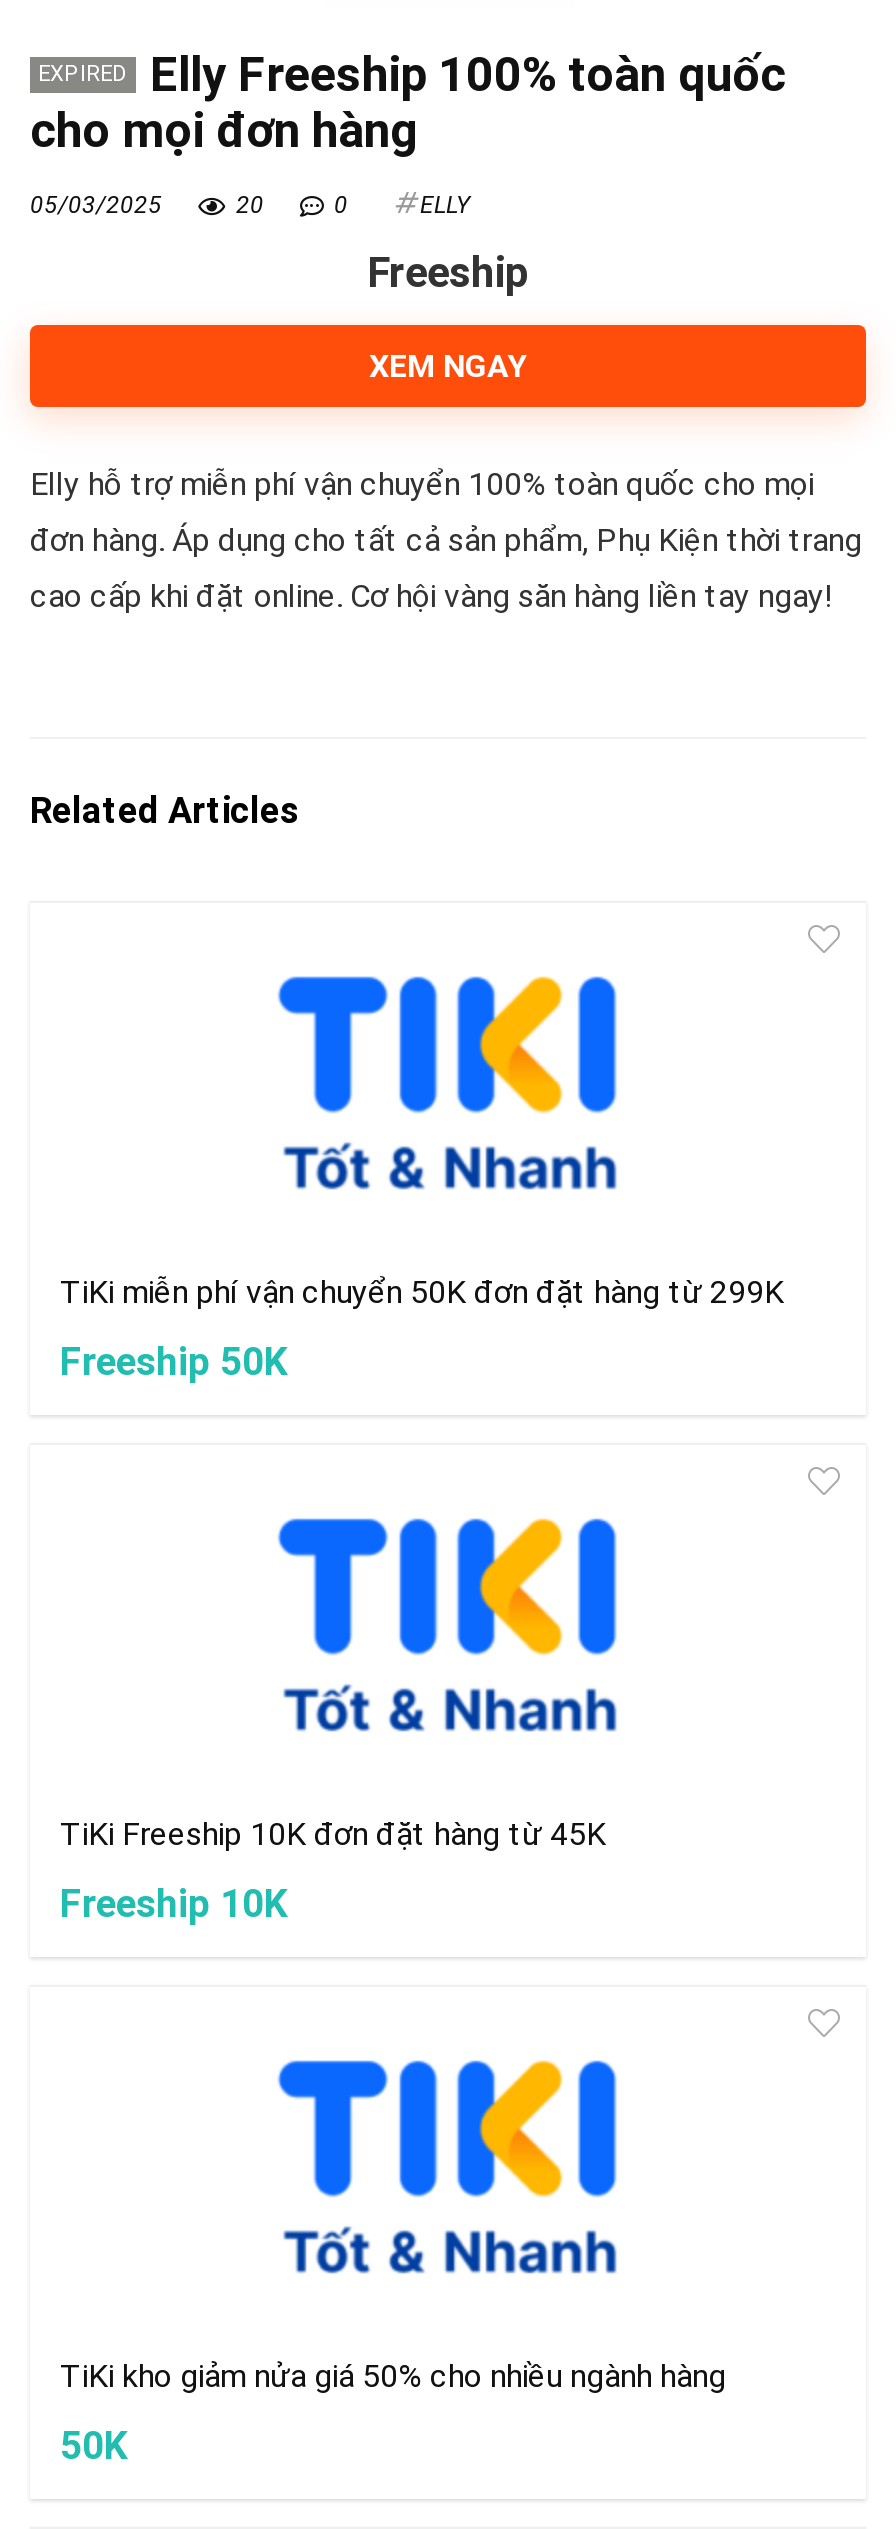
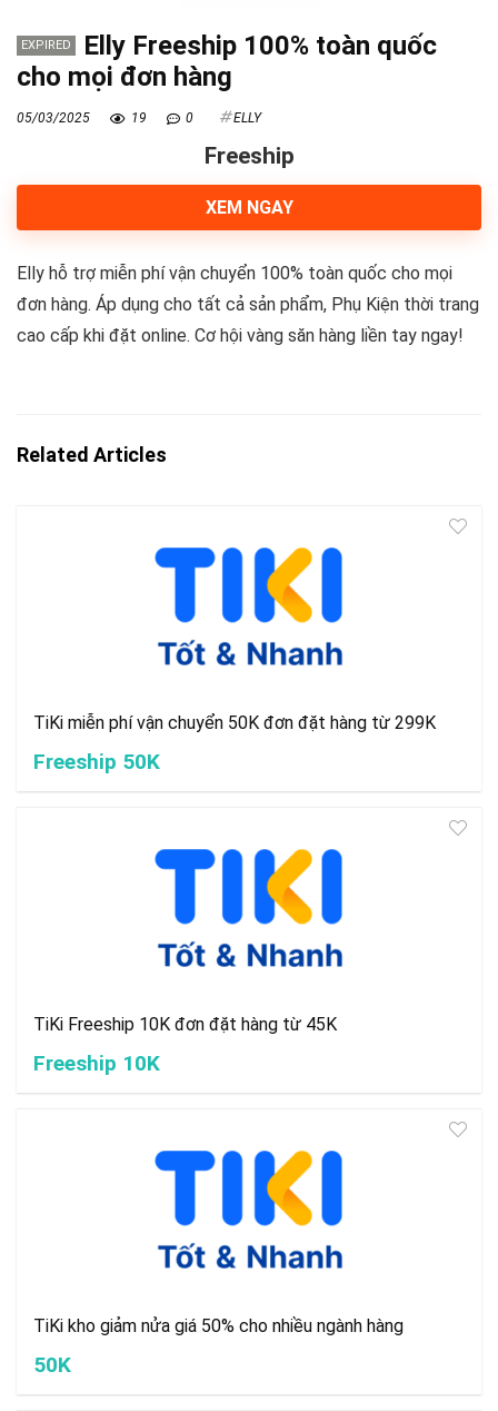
- 20
+ 19
